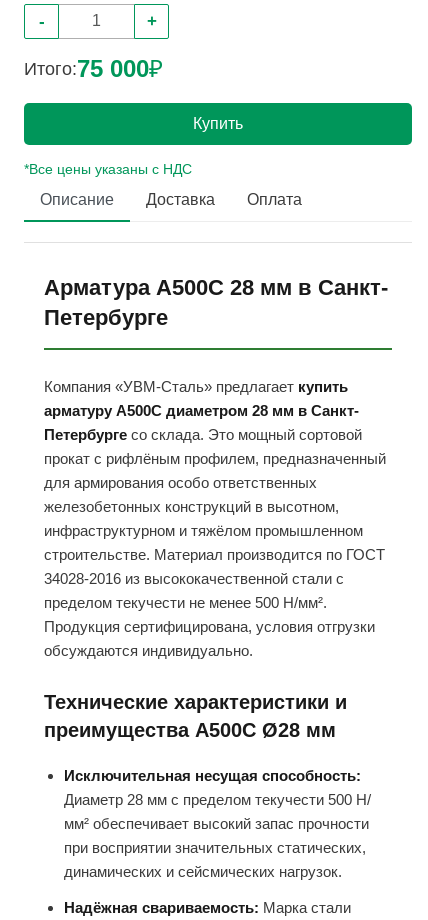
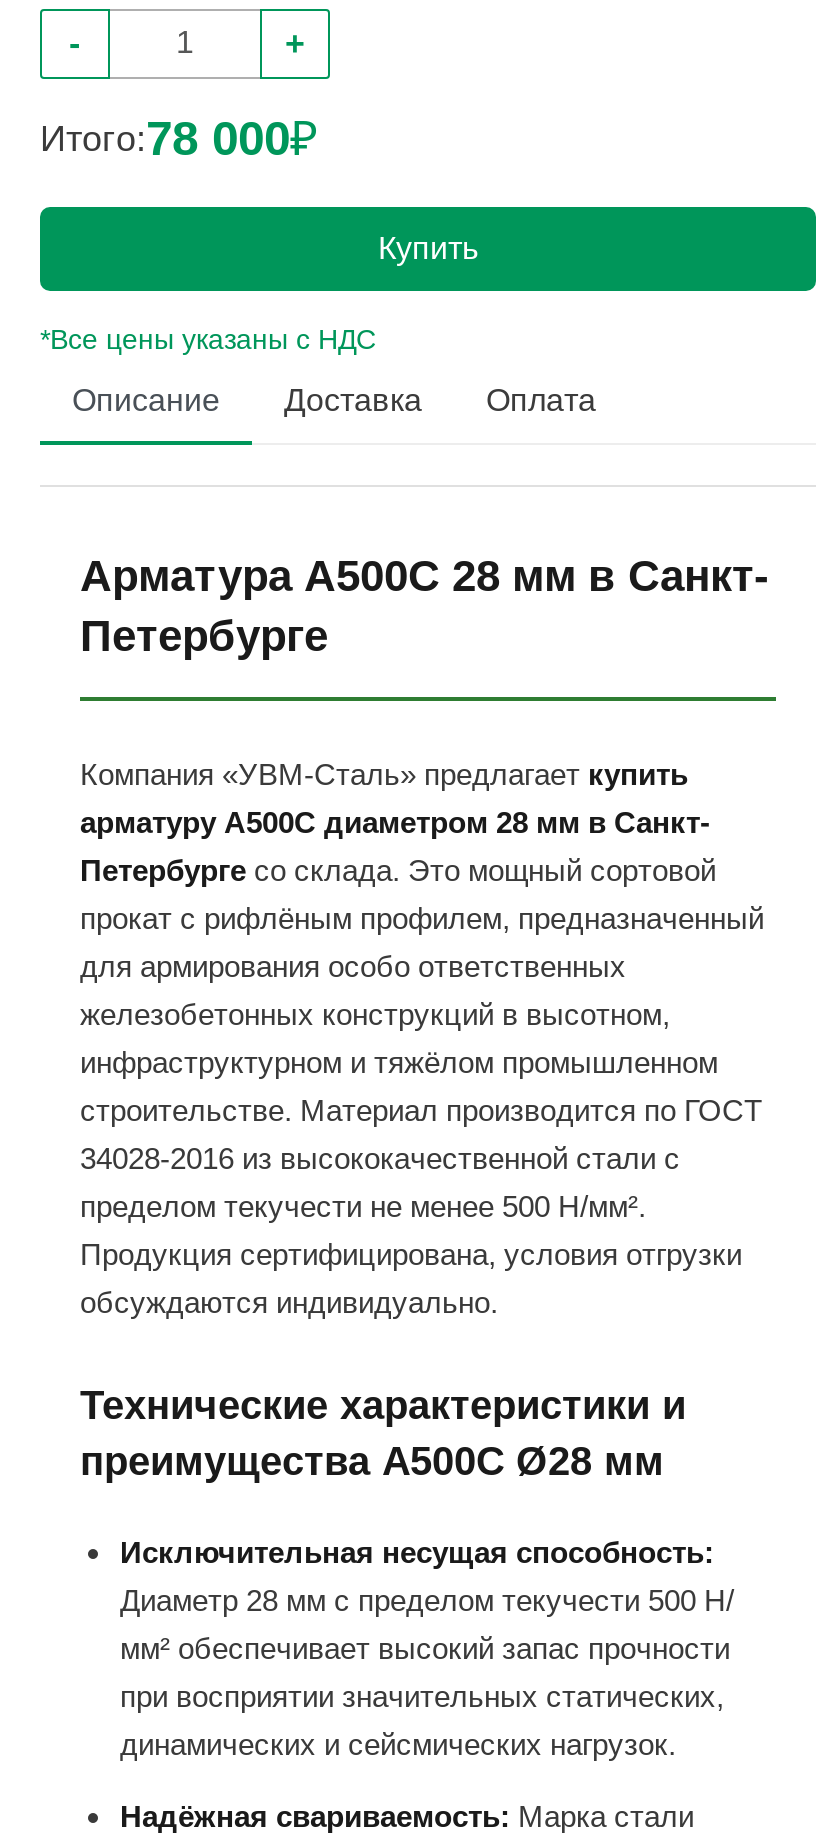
- Итого:75 000₽
+ Итого:78 000₽
